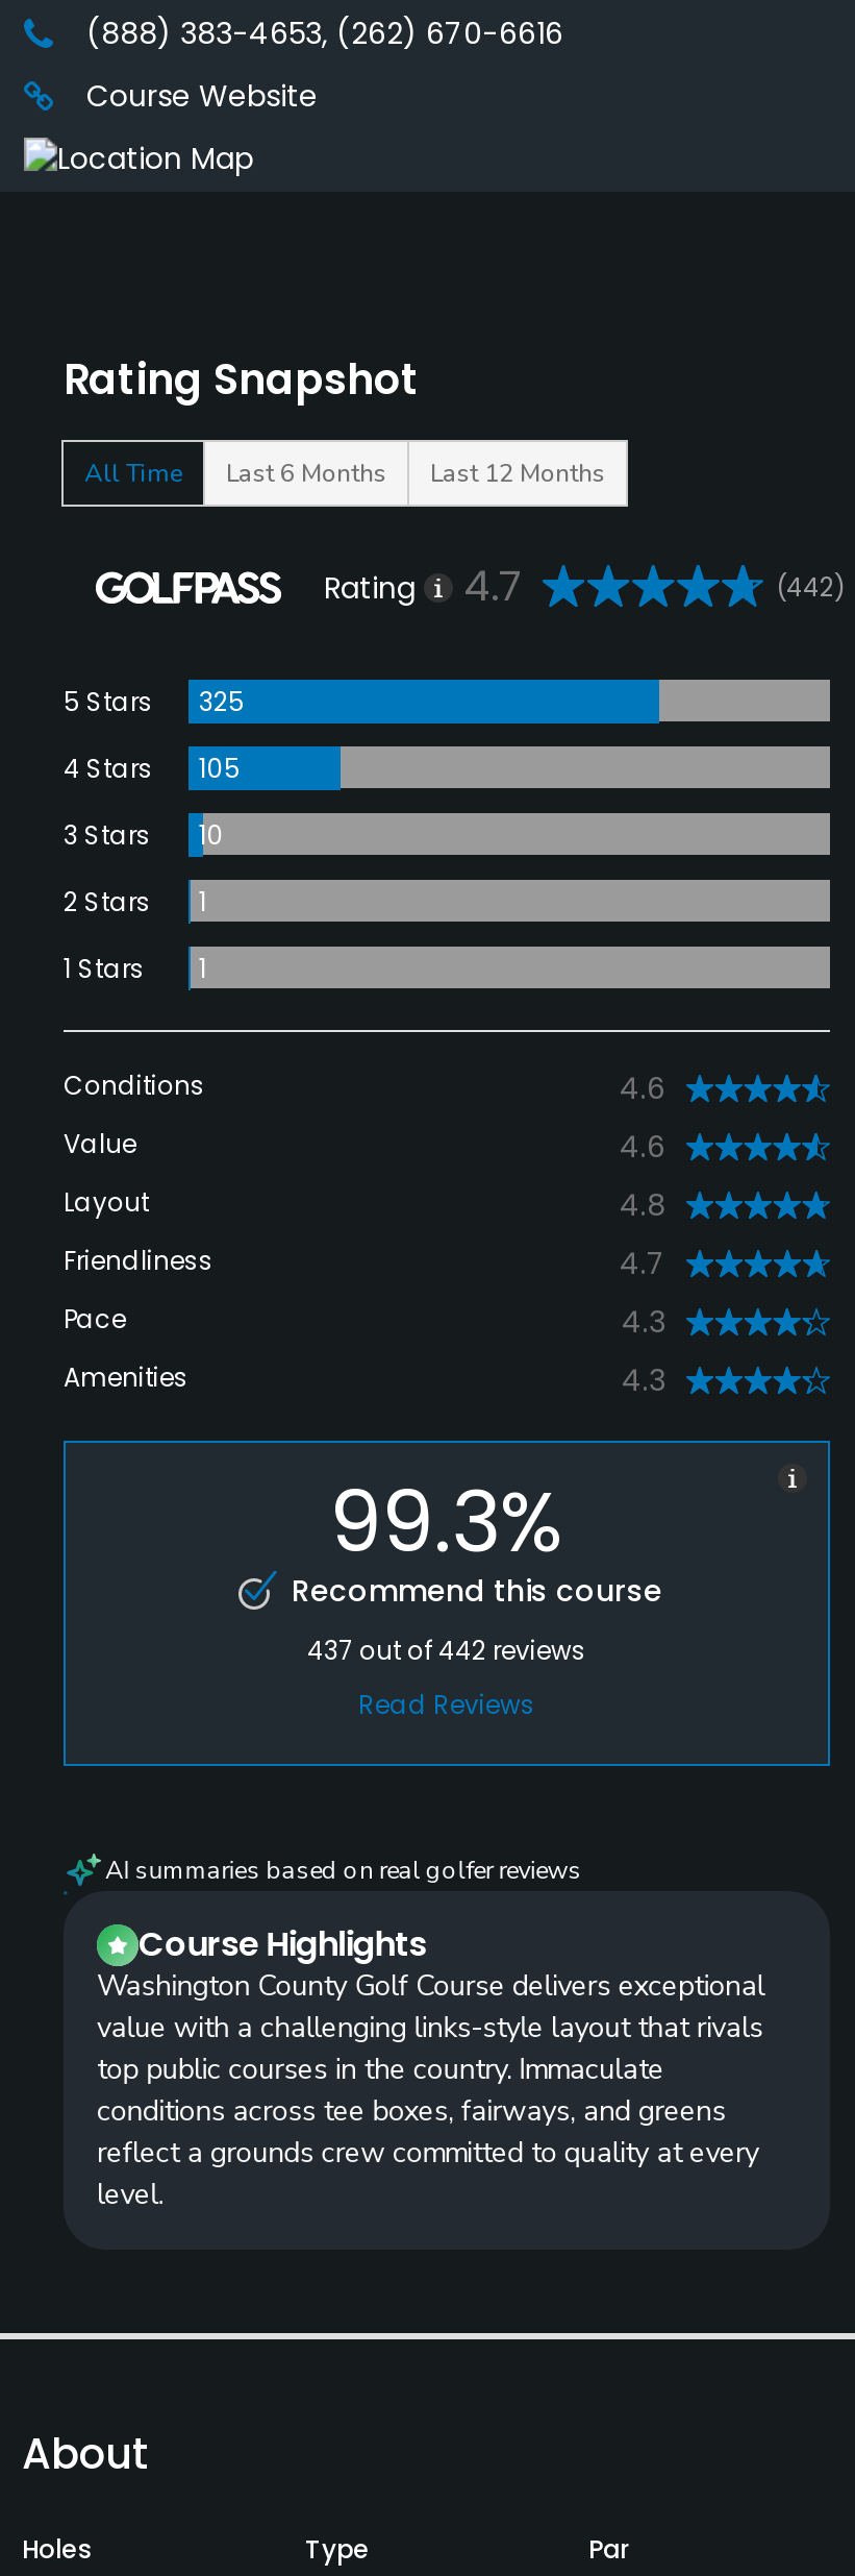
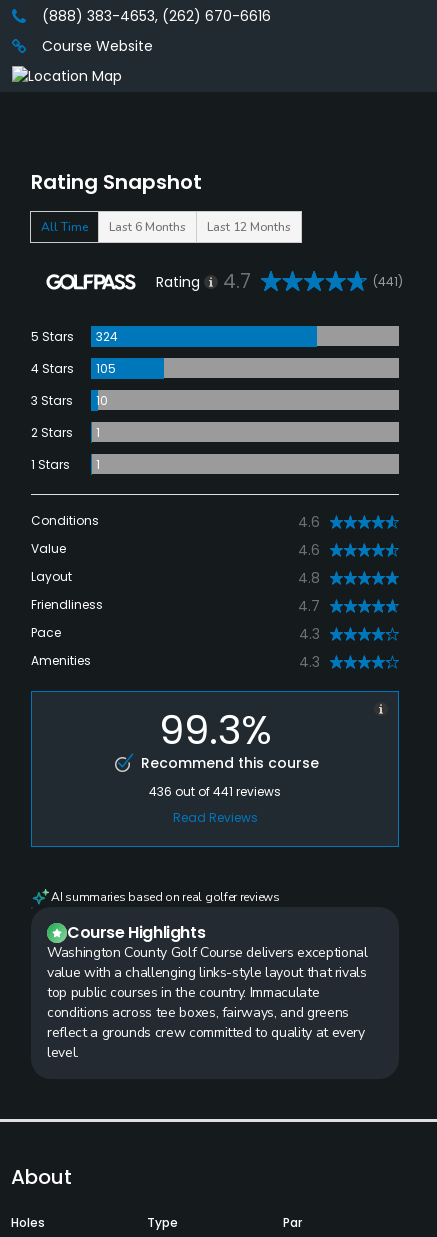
- (442)
+ (441)

- 5 Stars 325
+ 5 Stars 324

- 437 out of 442 reviews
+ 436 out of 441 reviews
